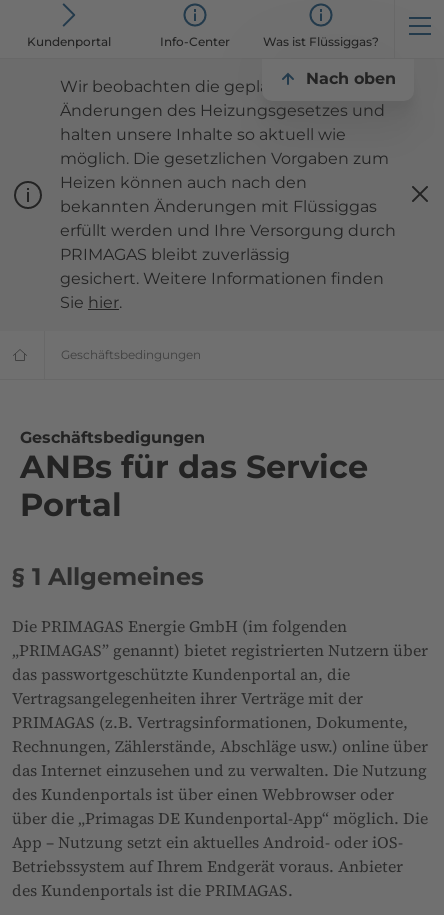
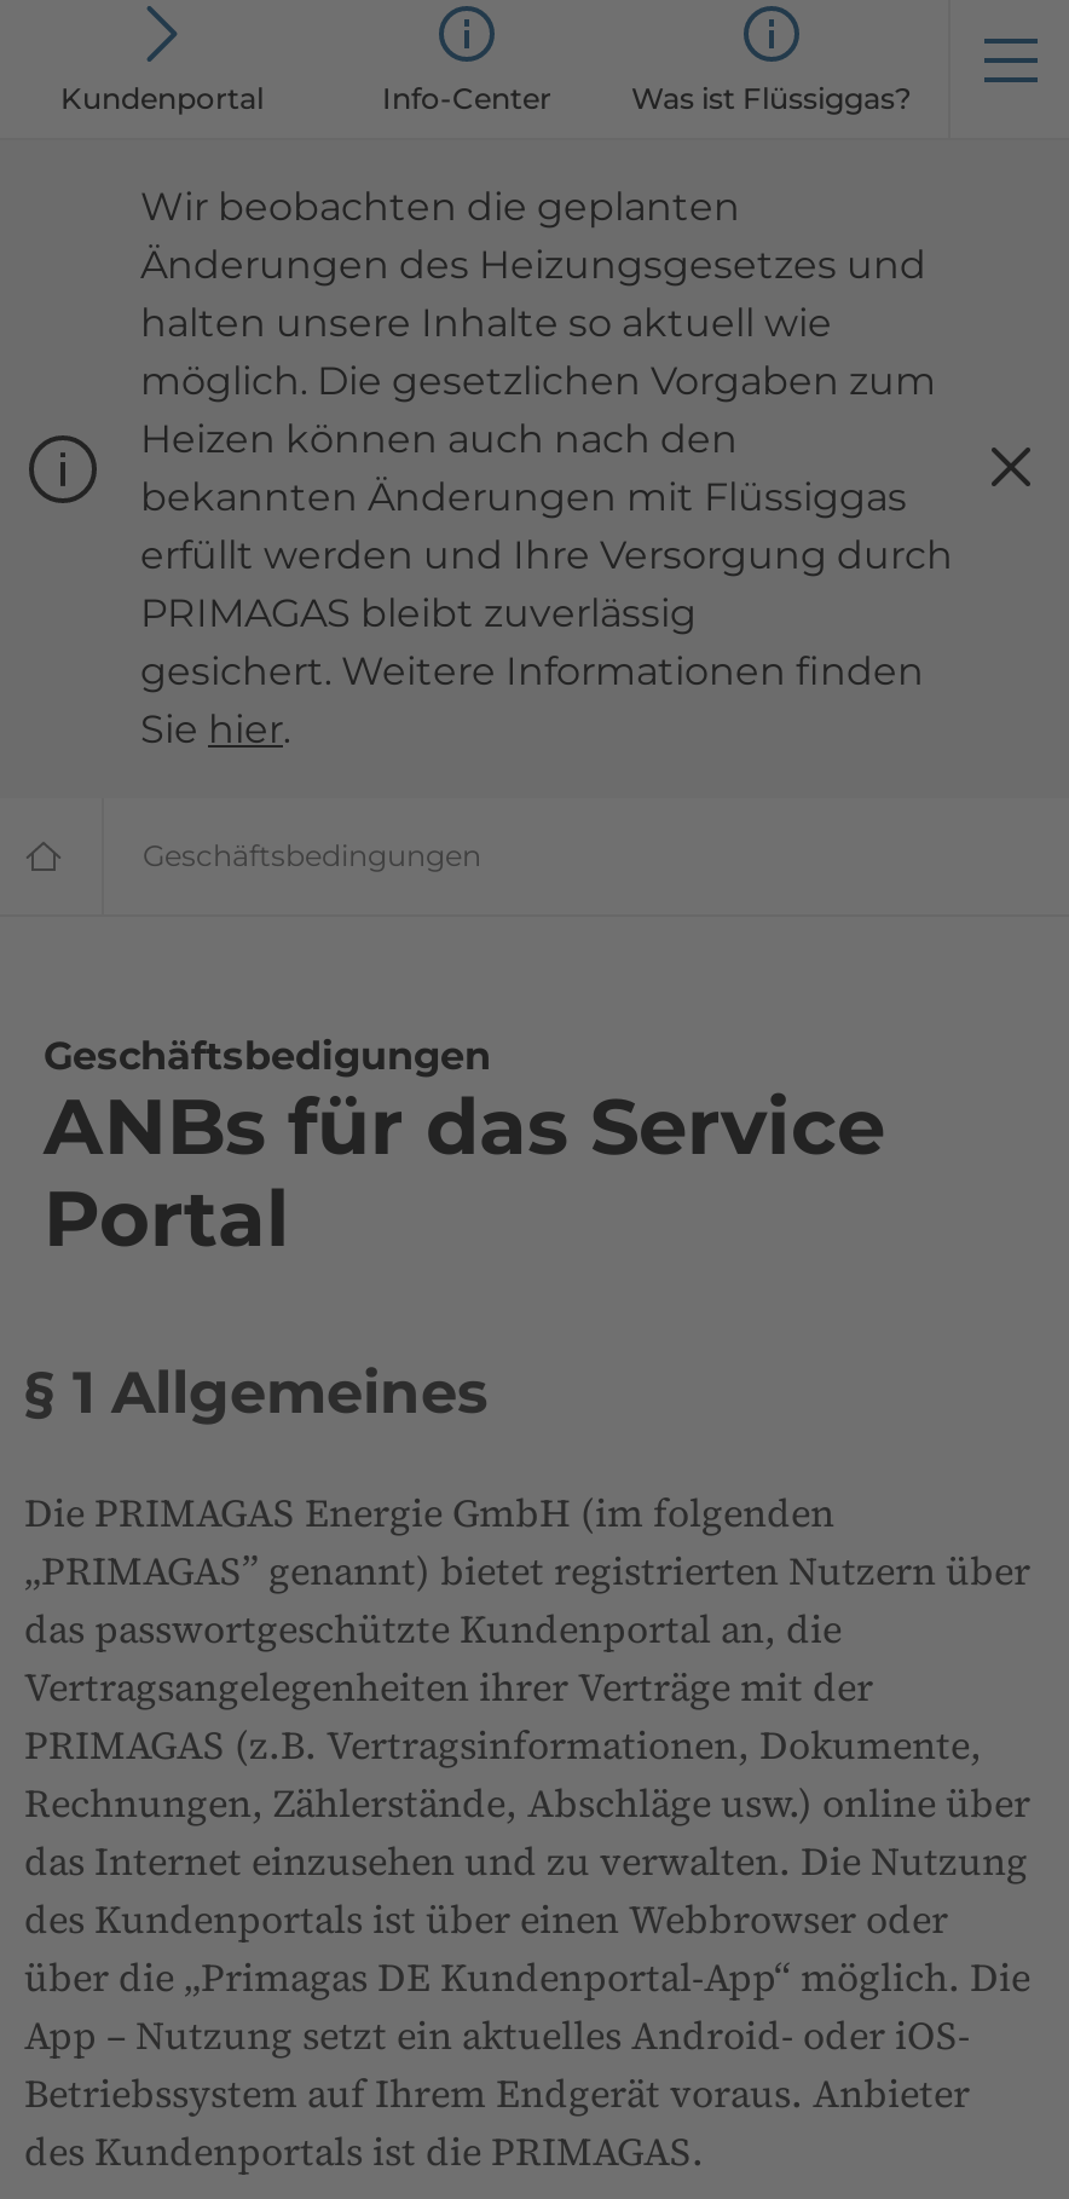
- Nach oben
